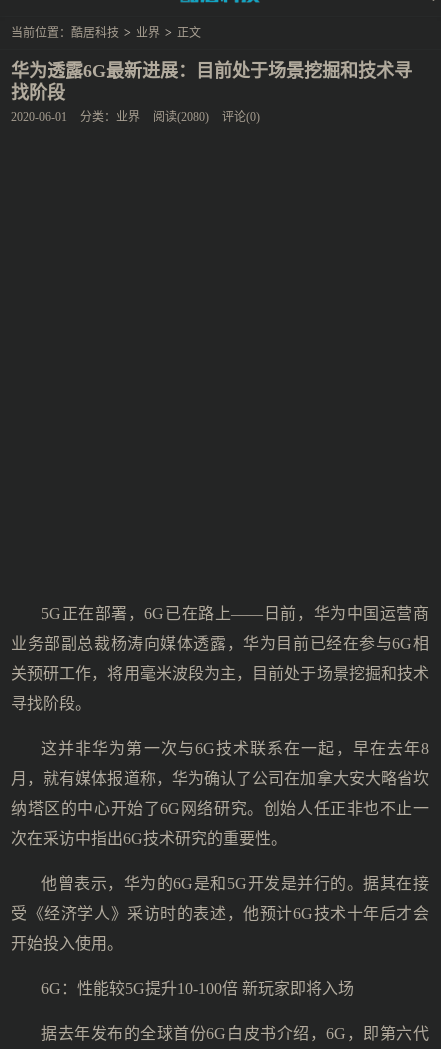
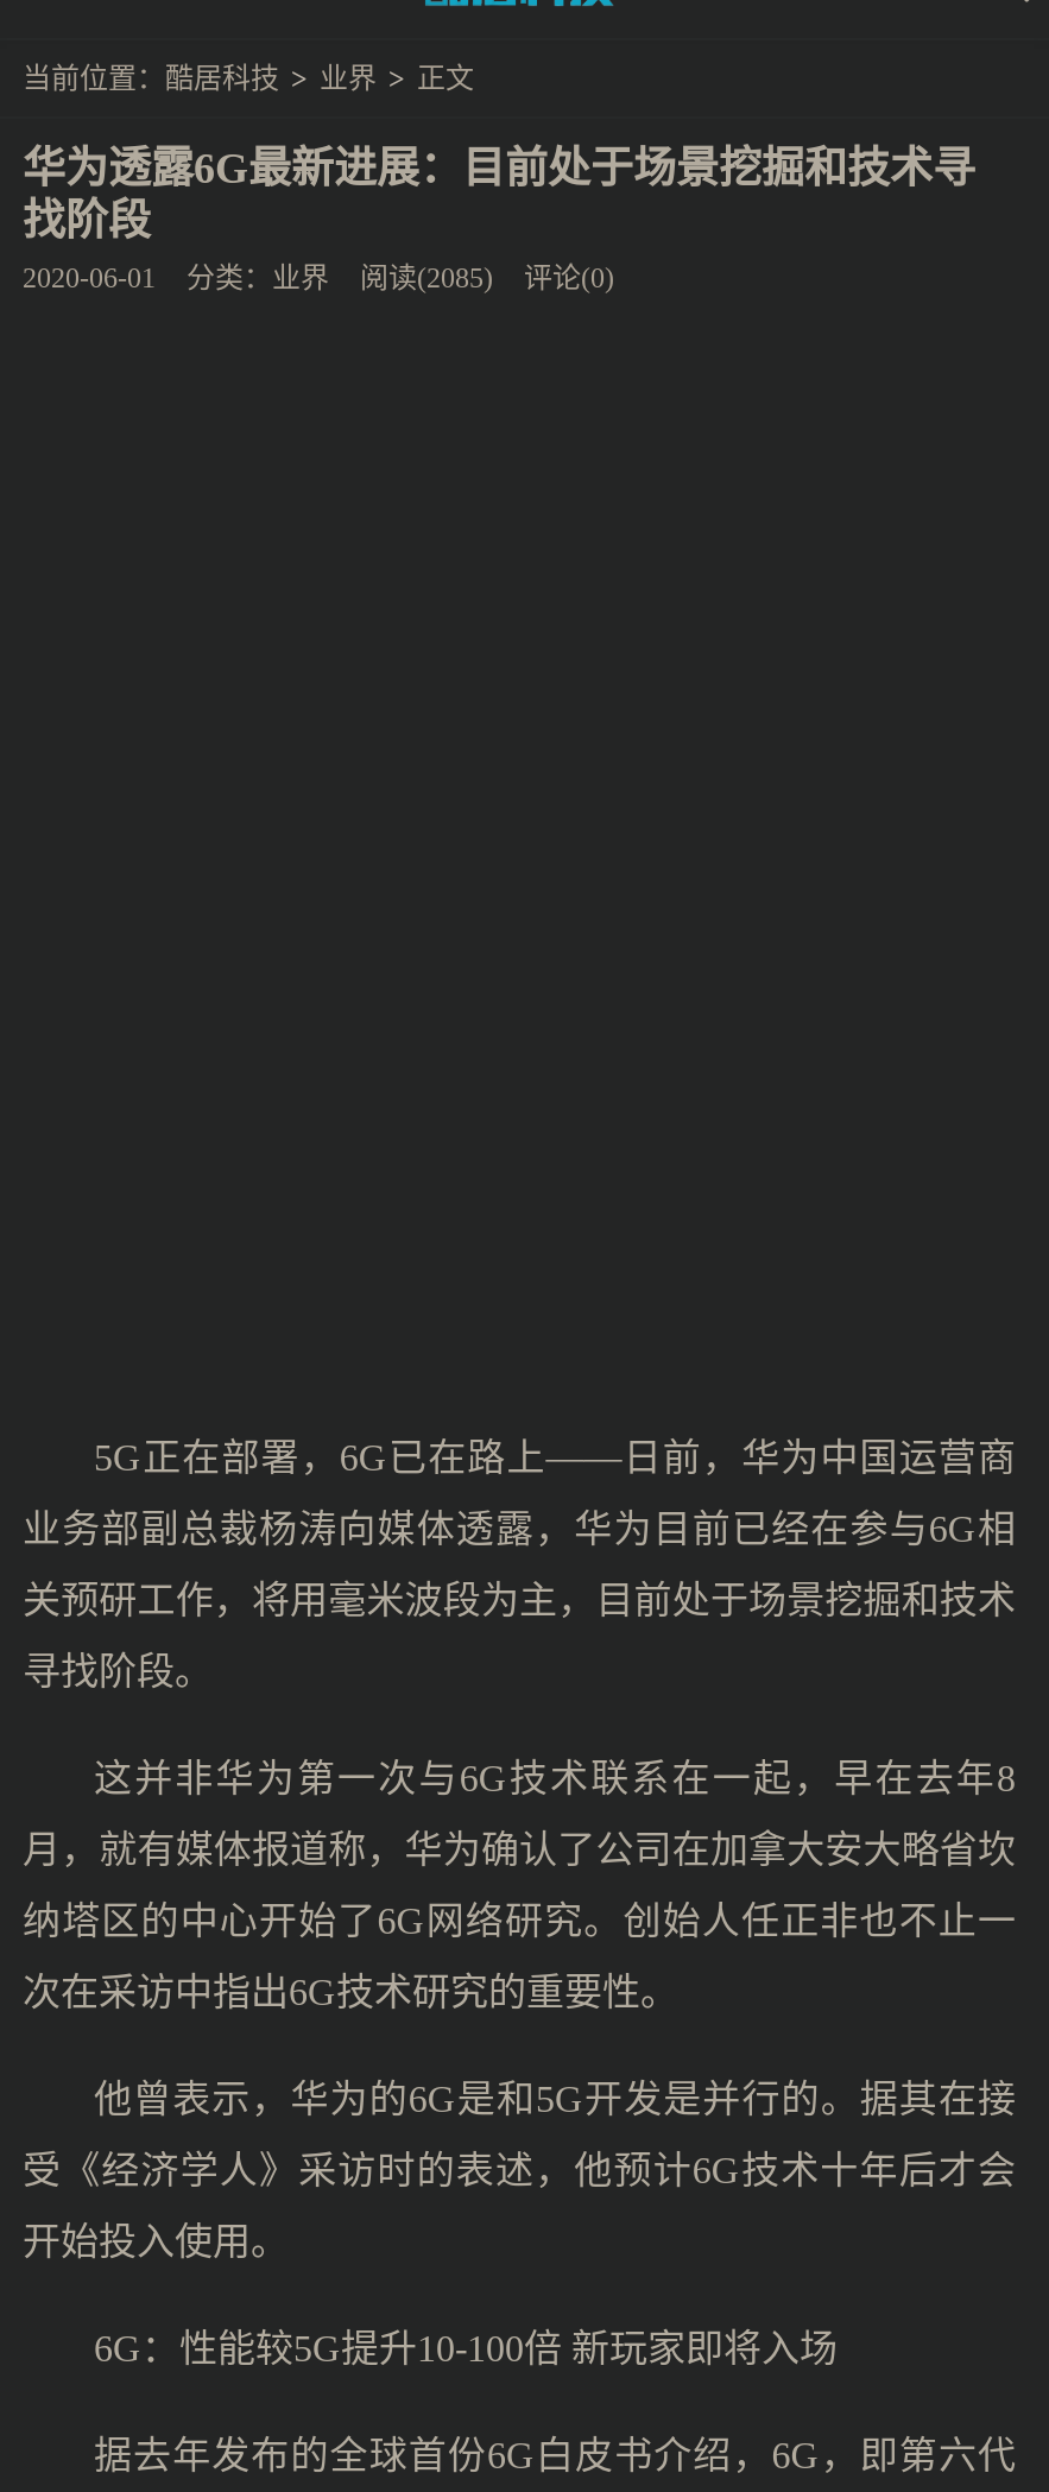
- 2020-06-01 分类：业界 阅读(2080) 评论(0)
+ 2020-06-01 分类：业界 阅读(2085) 评论(0)
